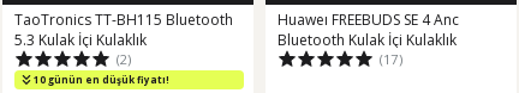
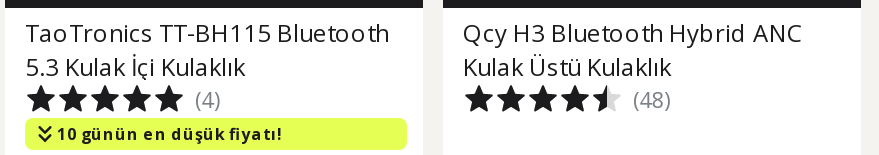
- Huaweı FREEBUDS SE 4 Anc
- Bluetooth Kulak İçi Kulaklık
- (17)
+ Qcy H3 Bluetooth Hybrid ANC
+ Kulak Üstü Kulaklık
+ (48)

- (2)
+ (4)
